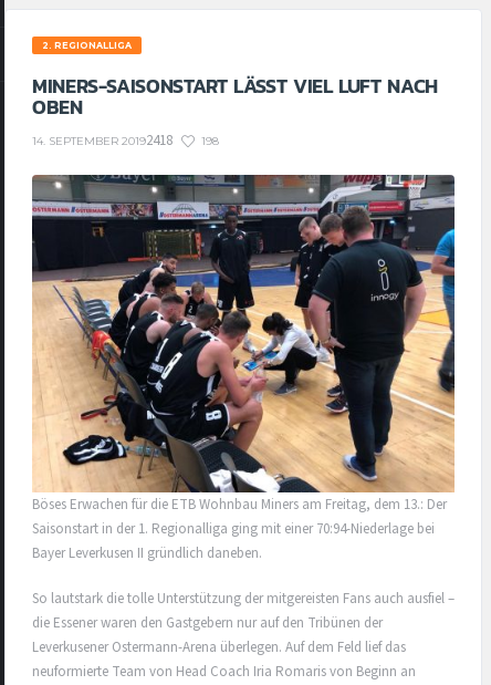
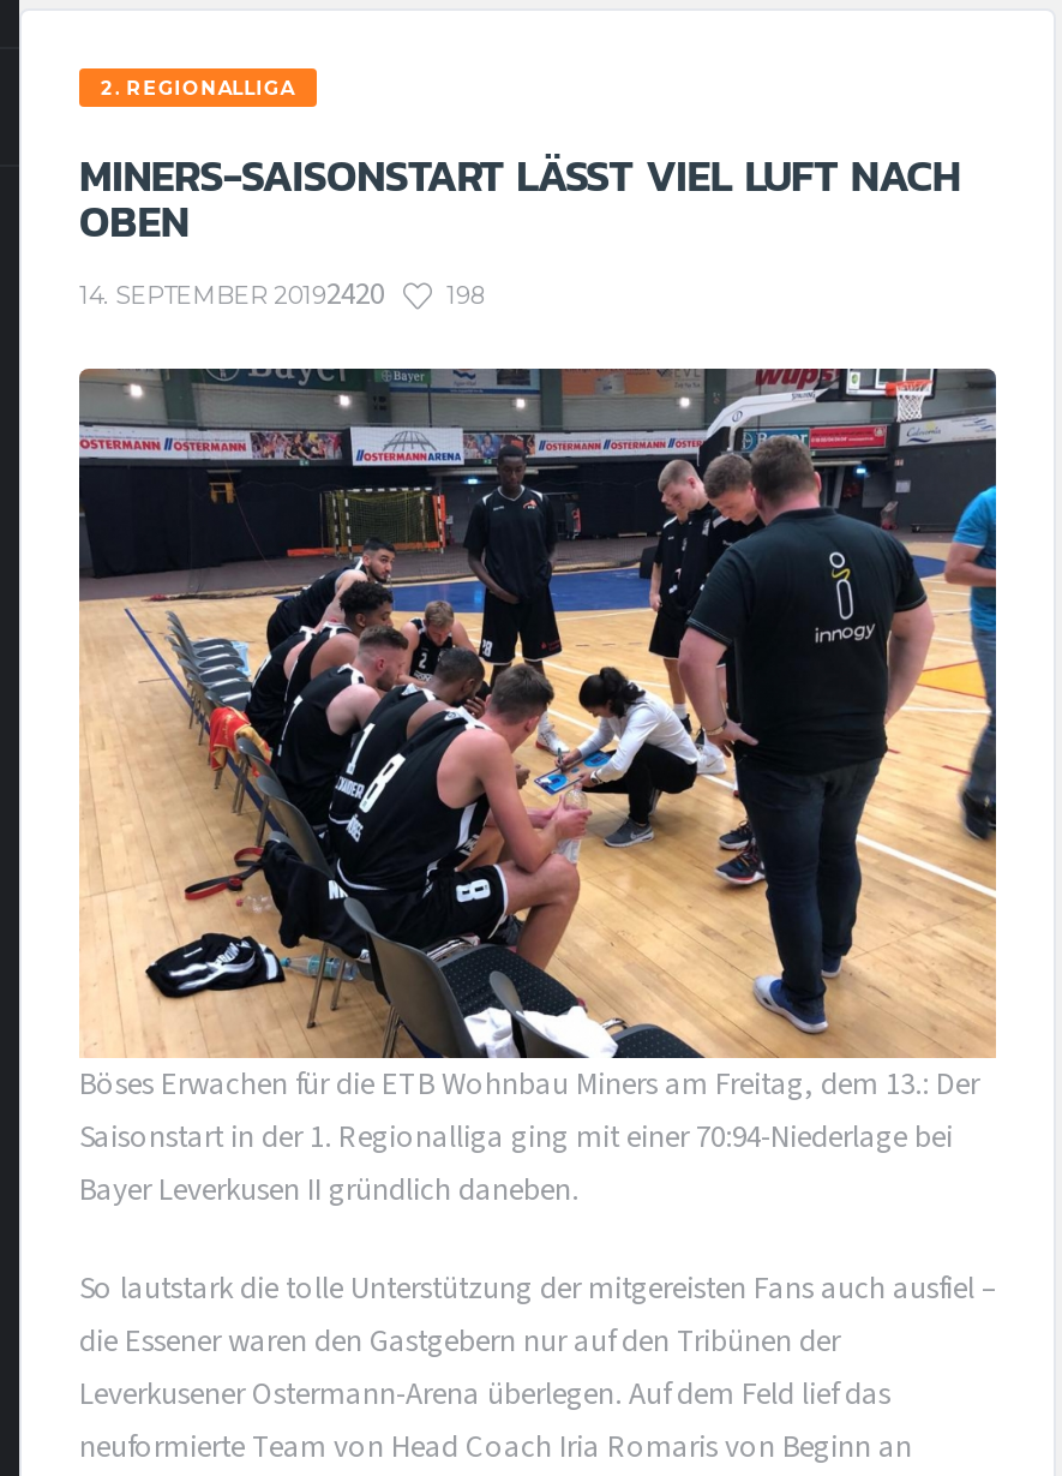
- 14. SEPTEMBER 20192418 198
+ 14. SEPTEMBER 20192420 198
